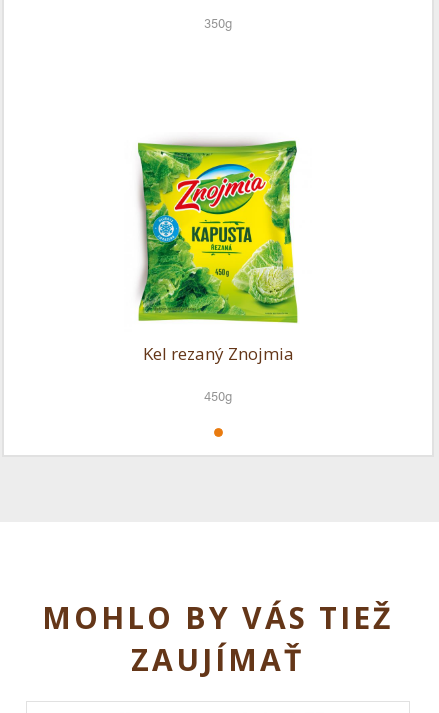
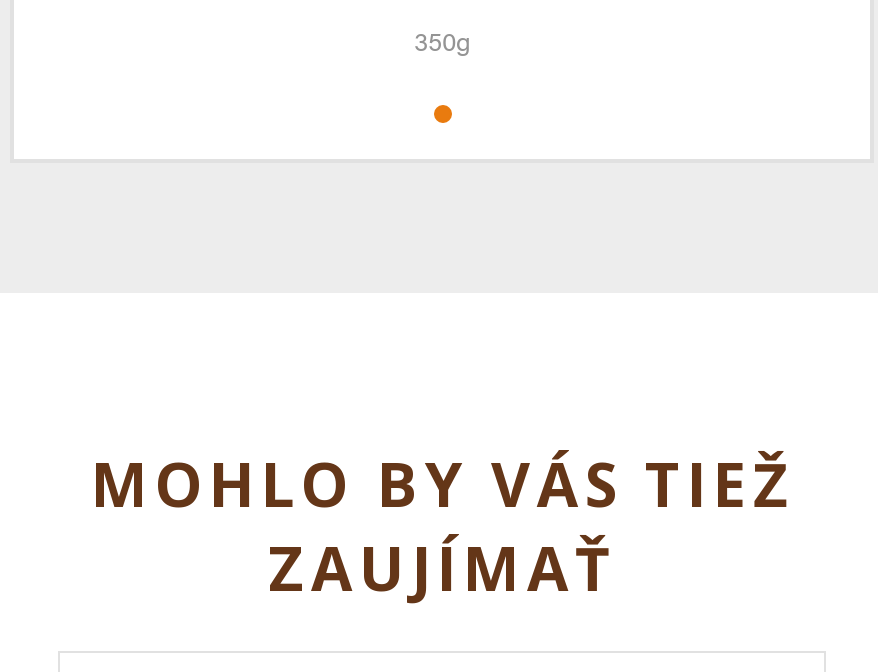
- [image]
- Kel rezaný Znojmia
- 450g
